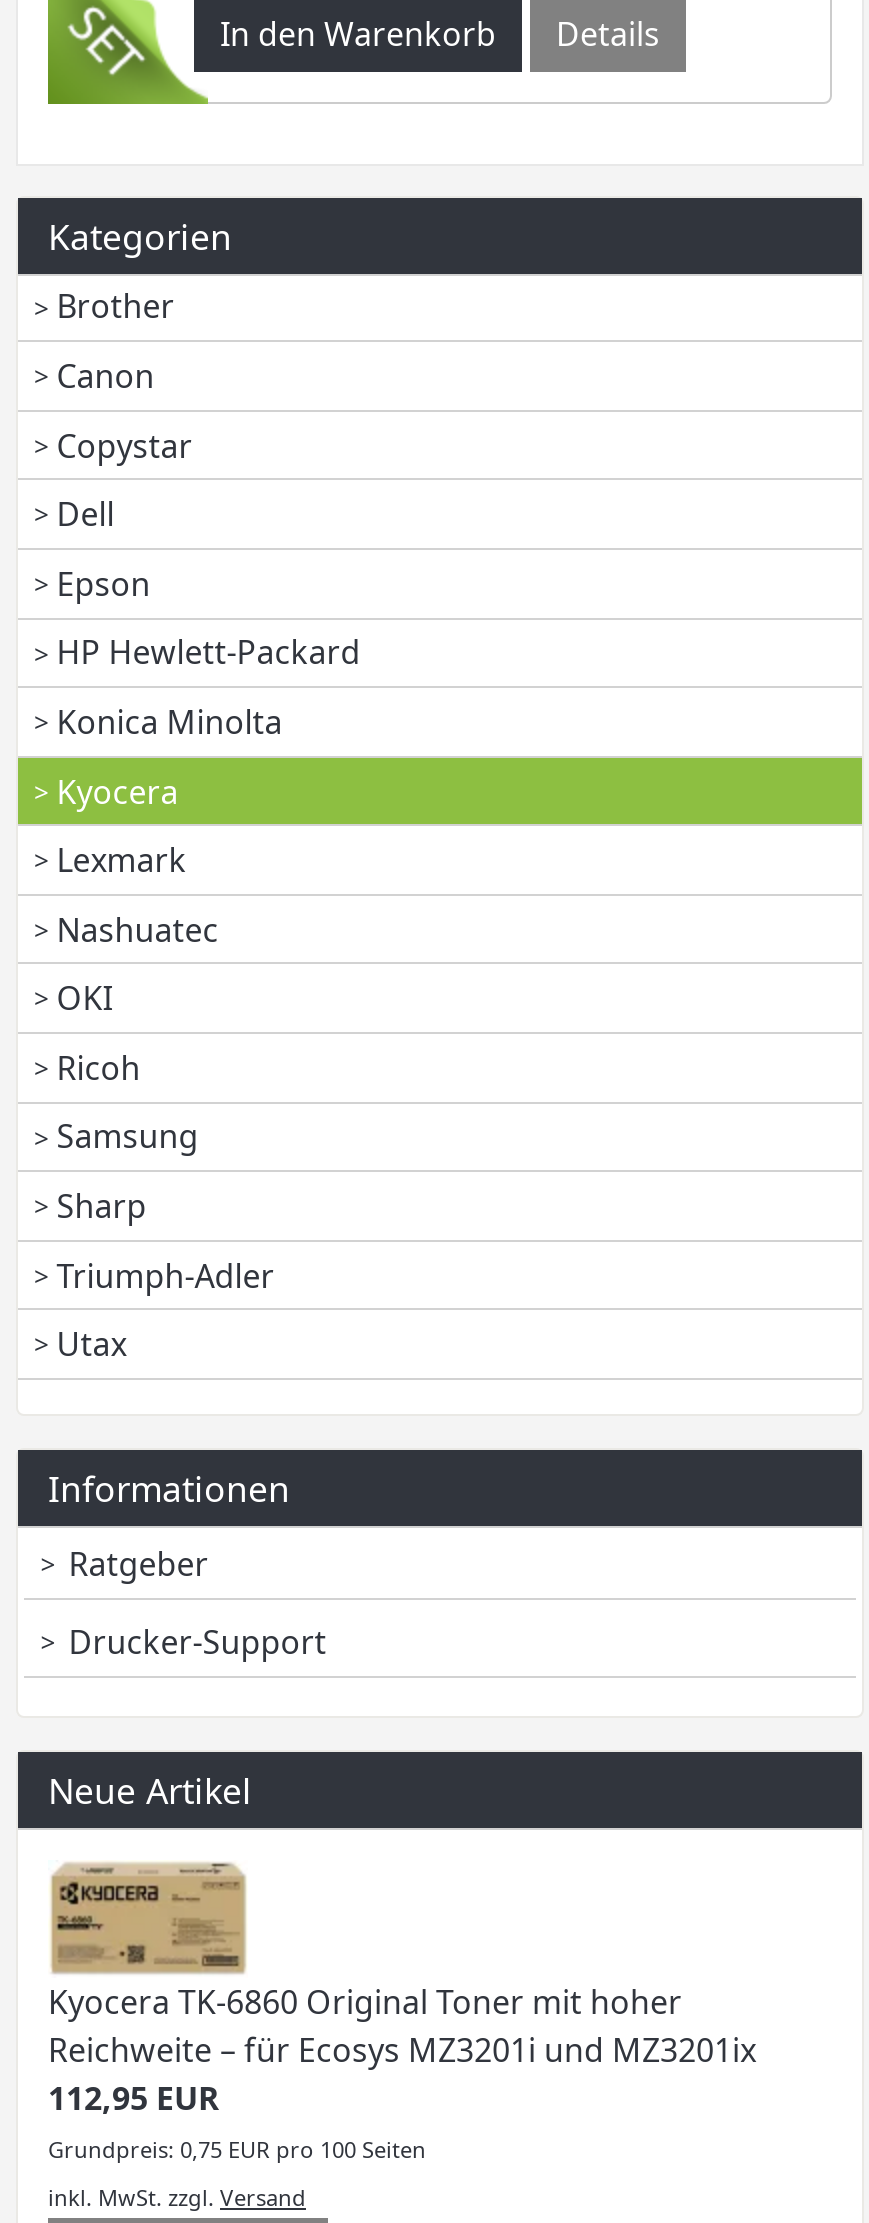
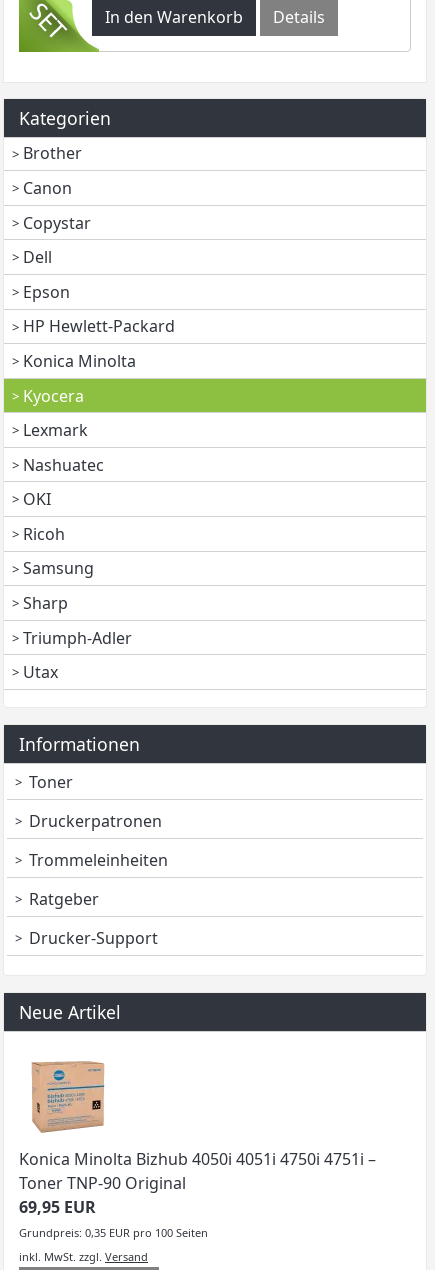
+ Toner
+ Druckerpatronen
+ Trommeleinheiten

- [image]
+ [image]

- Kyocera TK-6860 Original Toner mit hoher
- Reichweite – für Ecosys MZ3201i und MZ3201ix
- 112,95 EUR
- Grundpreis: 0,75 EUR pro 100 Seiten
+ Konica Minolta Bizhub 4050i 4051i 4750i 4751i –
+ Toner TNP-90 Original
+ 69,95 EUR
+ Grundpreis: 0,35 EUR pro 100 Seiten
